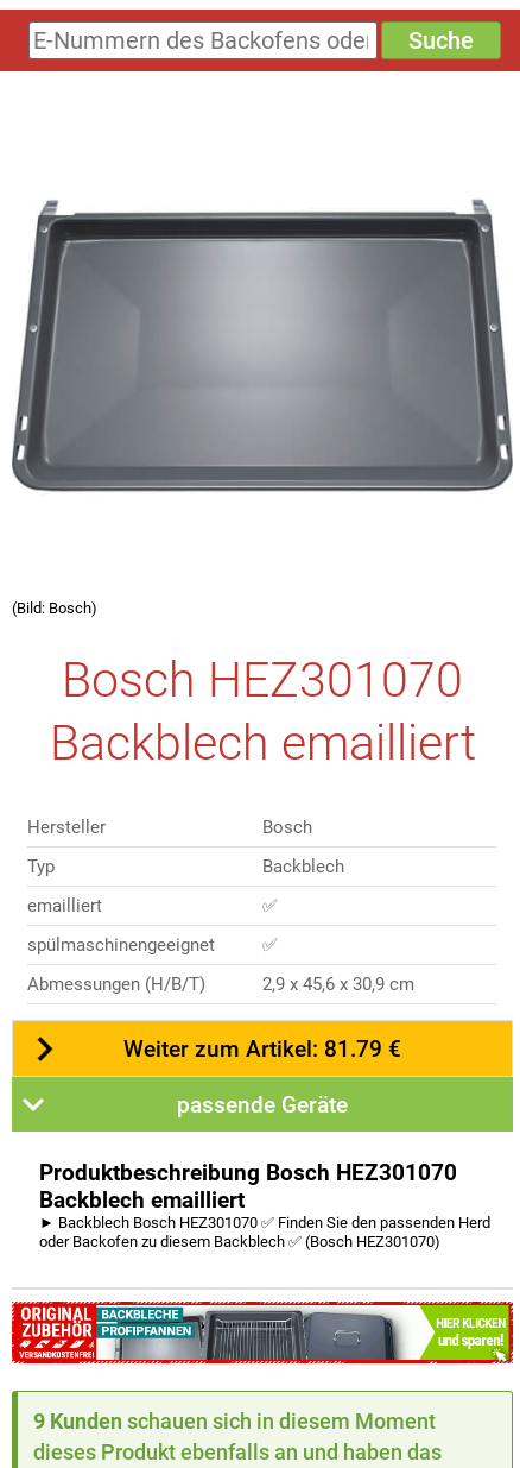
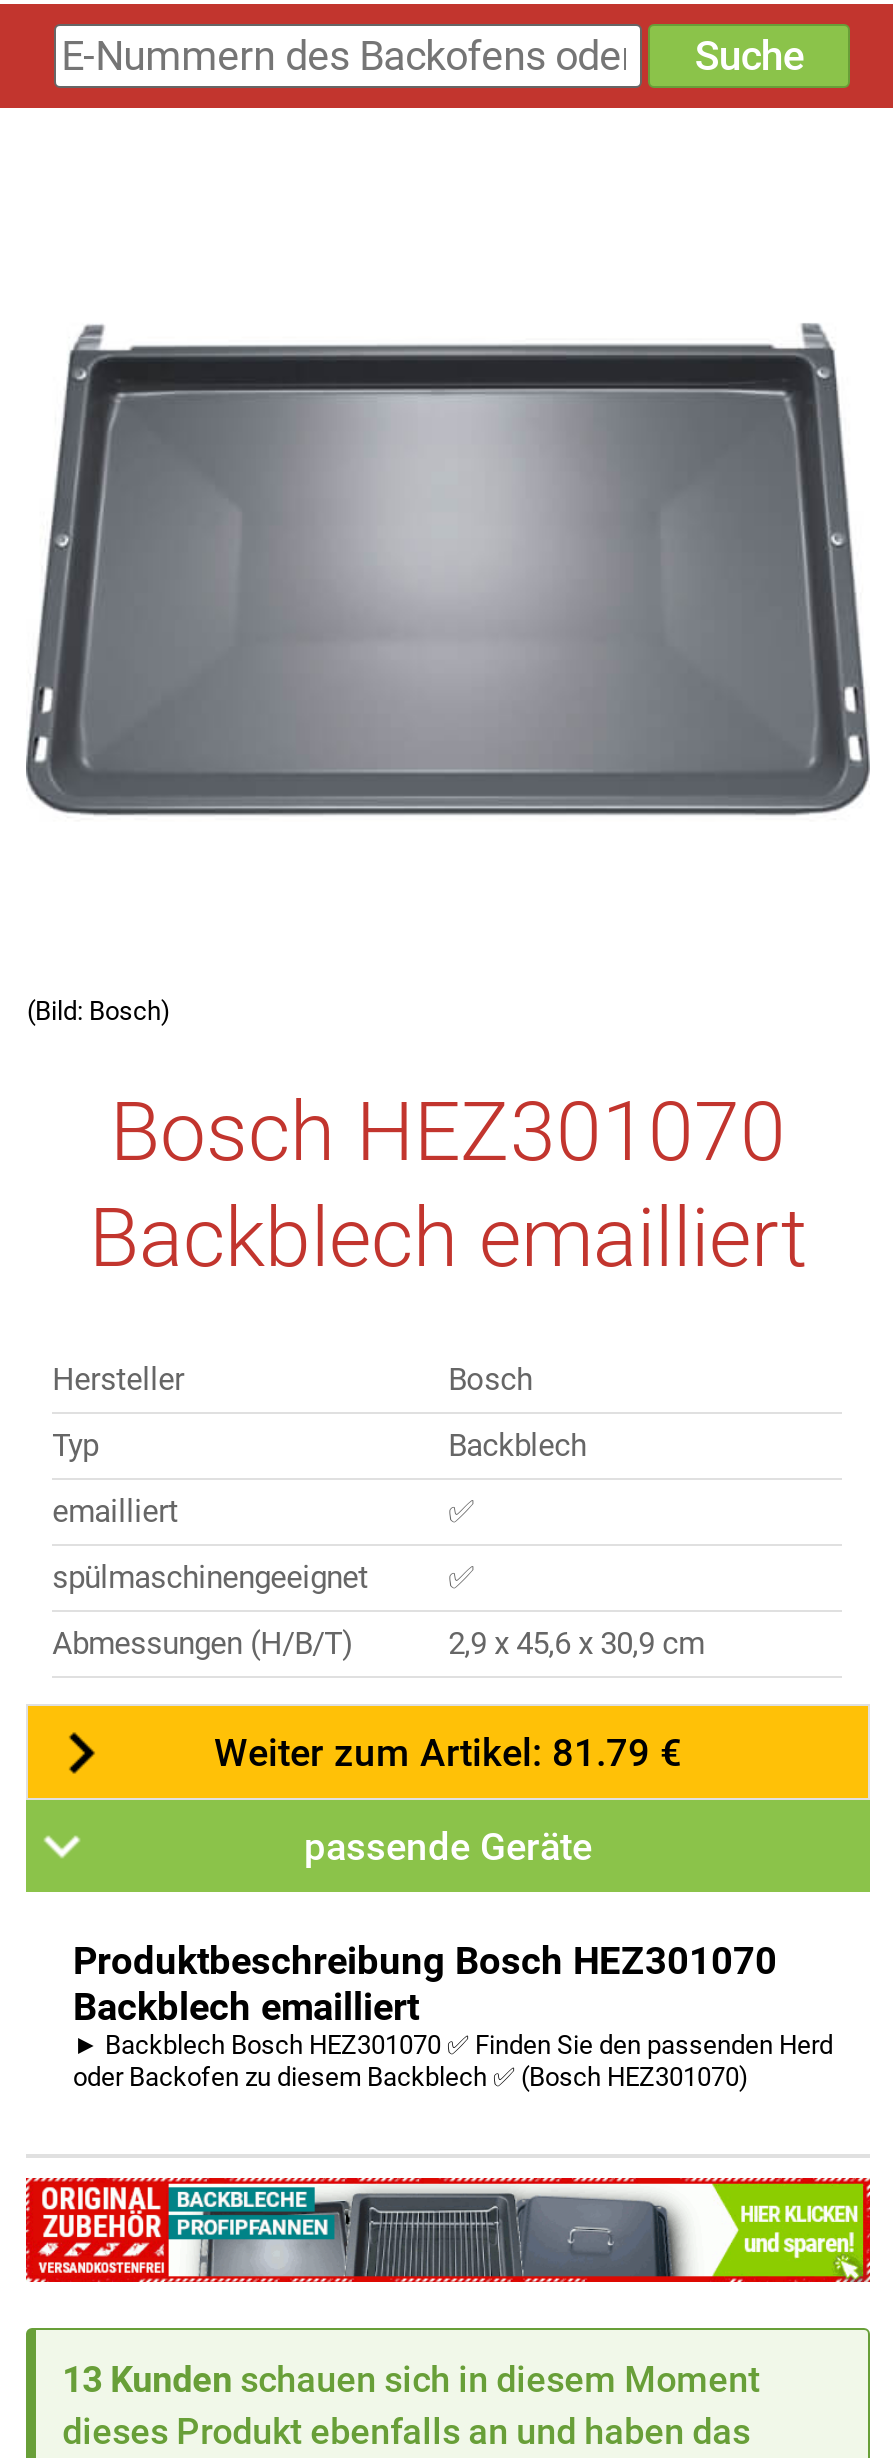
- 9 Kunden schauen sich in diesem Moment
+ 13 Kunden schauen sich in diesem Moment
